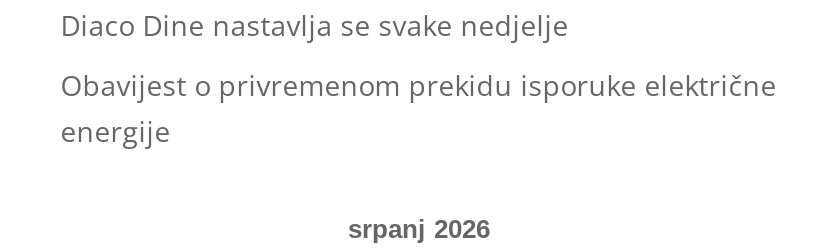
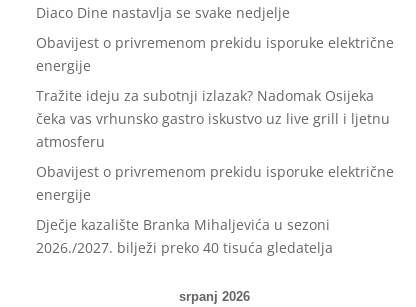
+ Tražite ideju za subotnji izlazak? Nadomak Osijeka
+ čeka vas vrhunsko gastro iskustvo uz live grill i ljetnu
+ atmosferu
+ Obavijest o privremenom prekidu isporuke električne
+ energije
+ Dječje kazalište Branka Mihaljevića u sezoni
+ 2026./2027. bilježi preko 40 tisuća gledatelja
